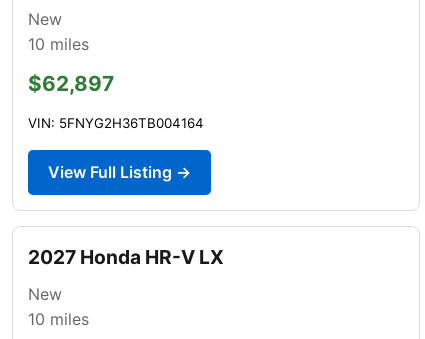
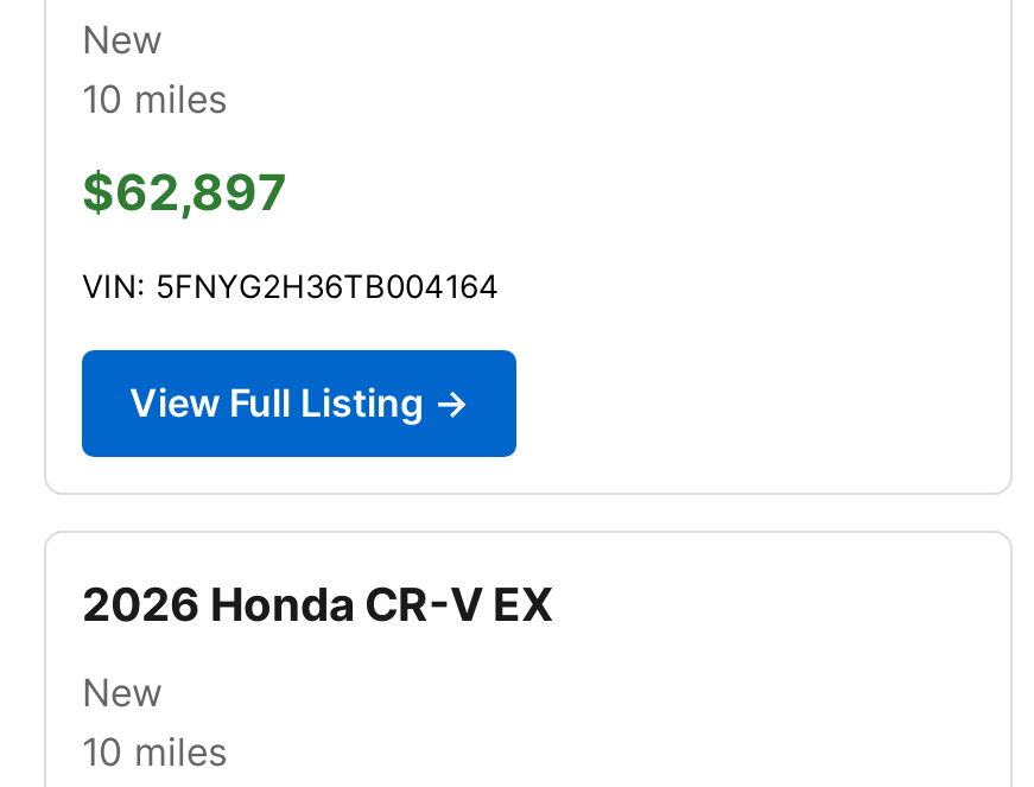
- 2027 Honda HR-V LX
+ 2026 Honda CR-V EX
